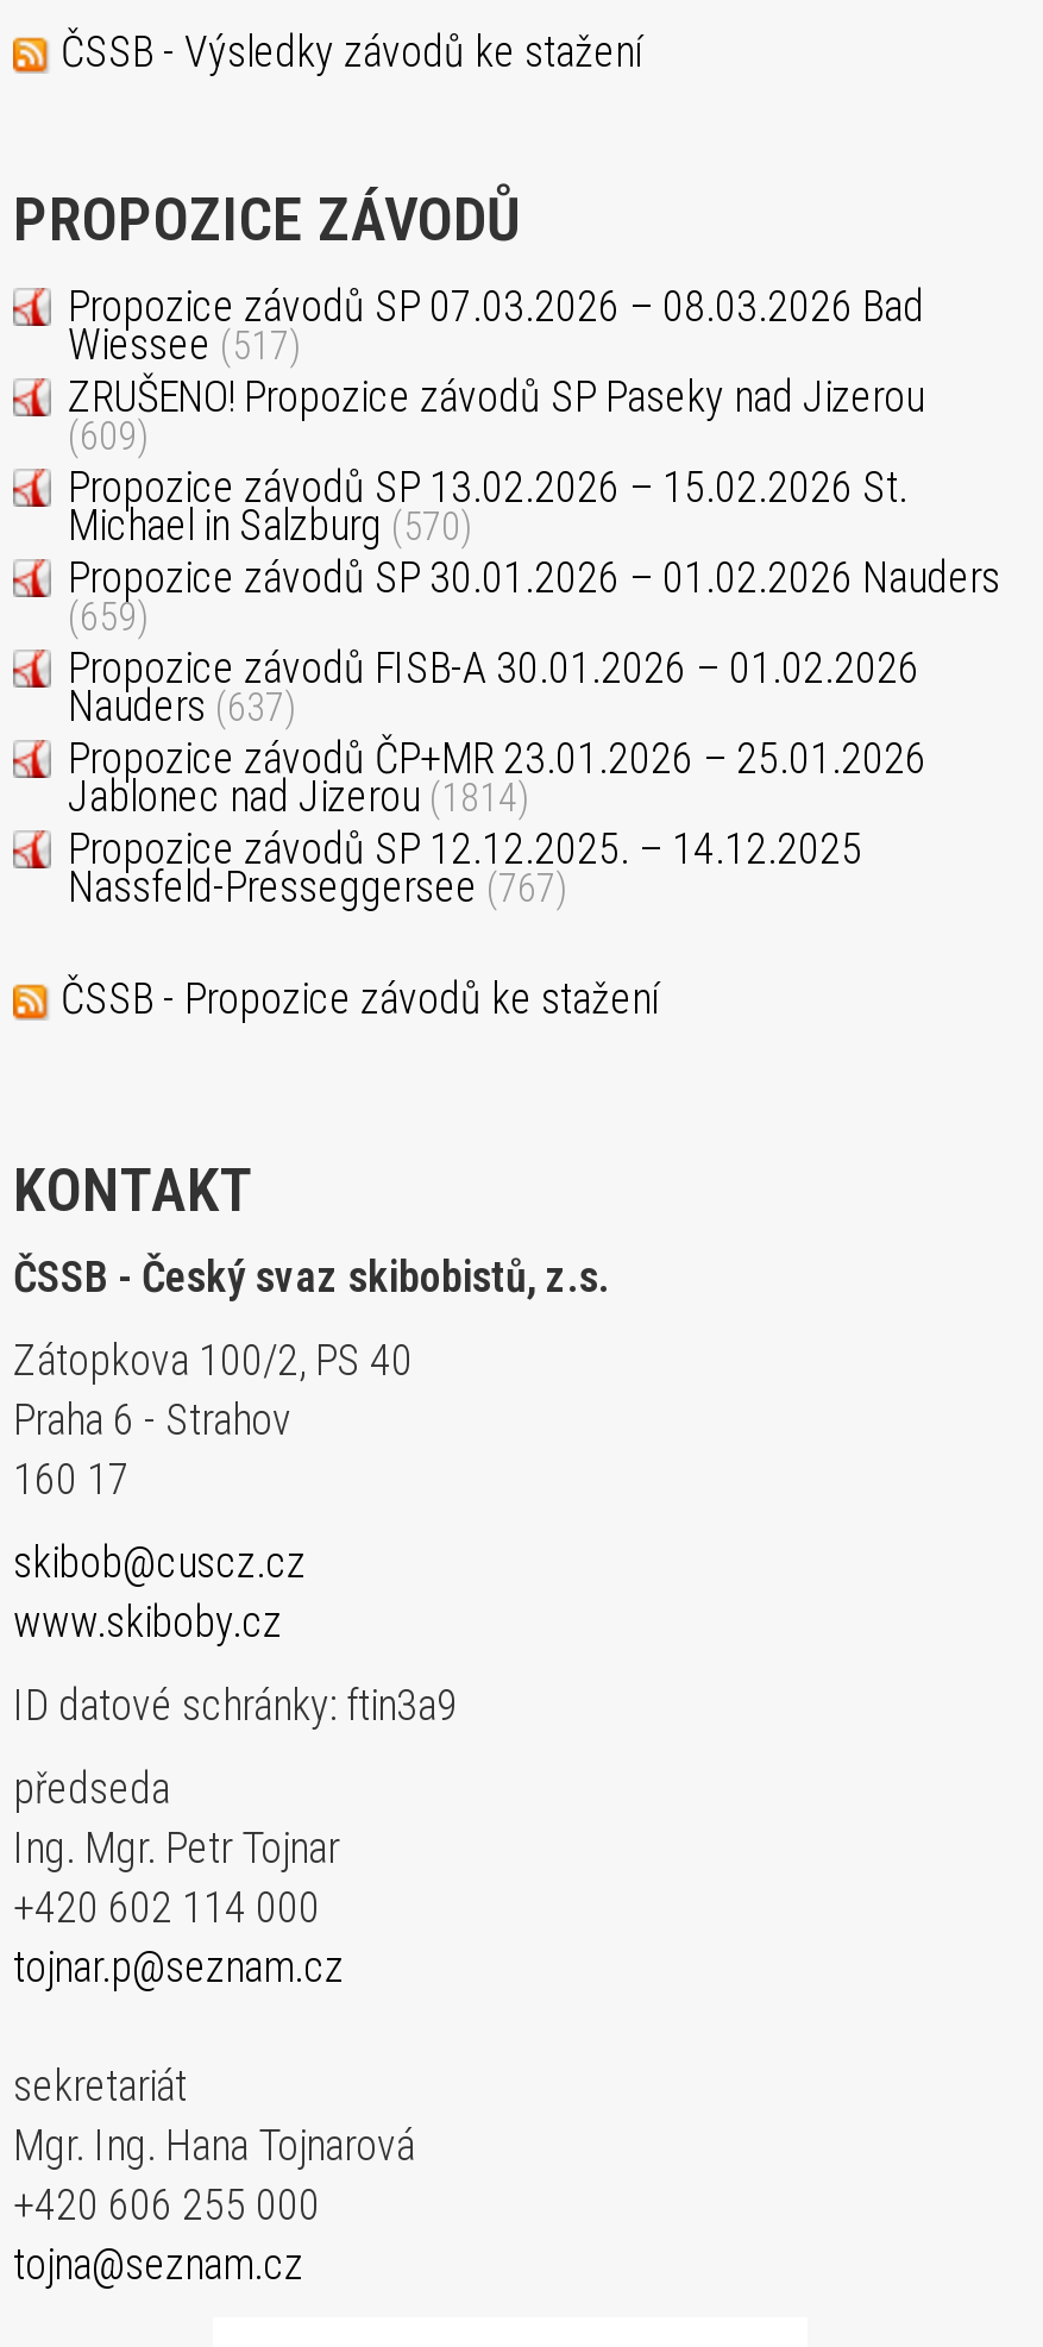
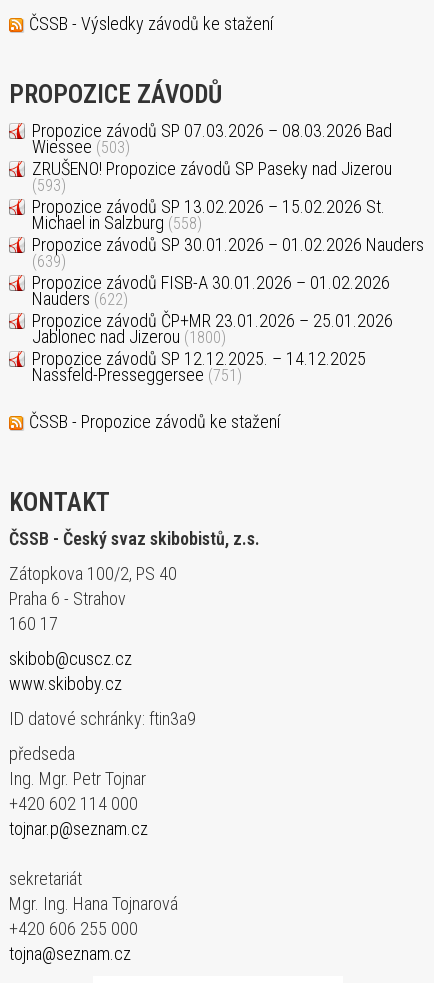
- Wiessee(517)
+ Wiessee(503)

- (609)
+ (593)

- Michael in Salzburg(570)
+ Michael in Salzburg(558)

- (659)
+ (639)

- Nauders(637)
+ Nauders(622)

- Jablonec nad Jizerou (1814)
+ Jablonec nad Jizerou (1800)

- Nassfeld-Presseggersee (767)
+ Nassfeld-Presseggersee (751)
